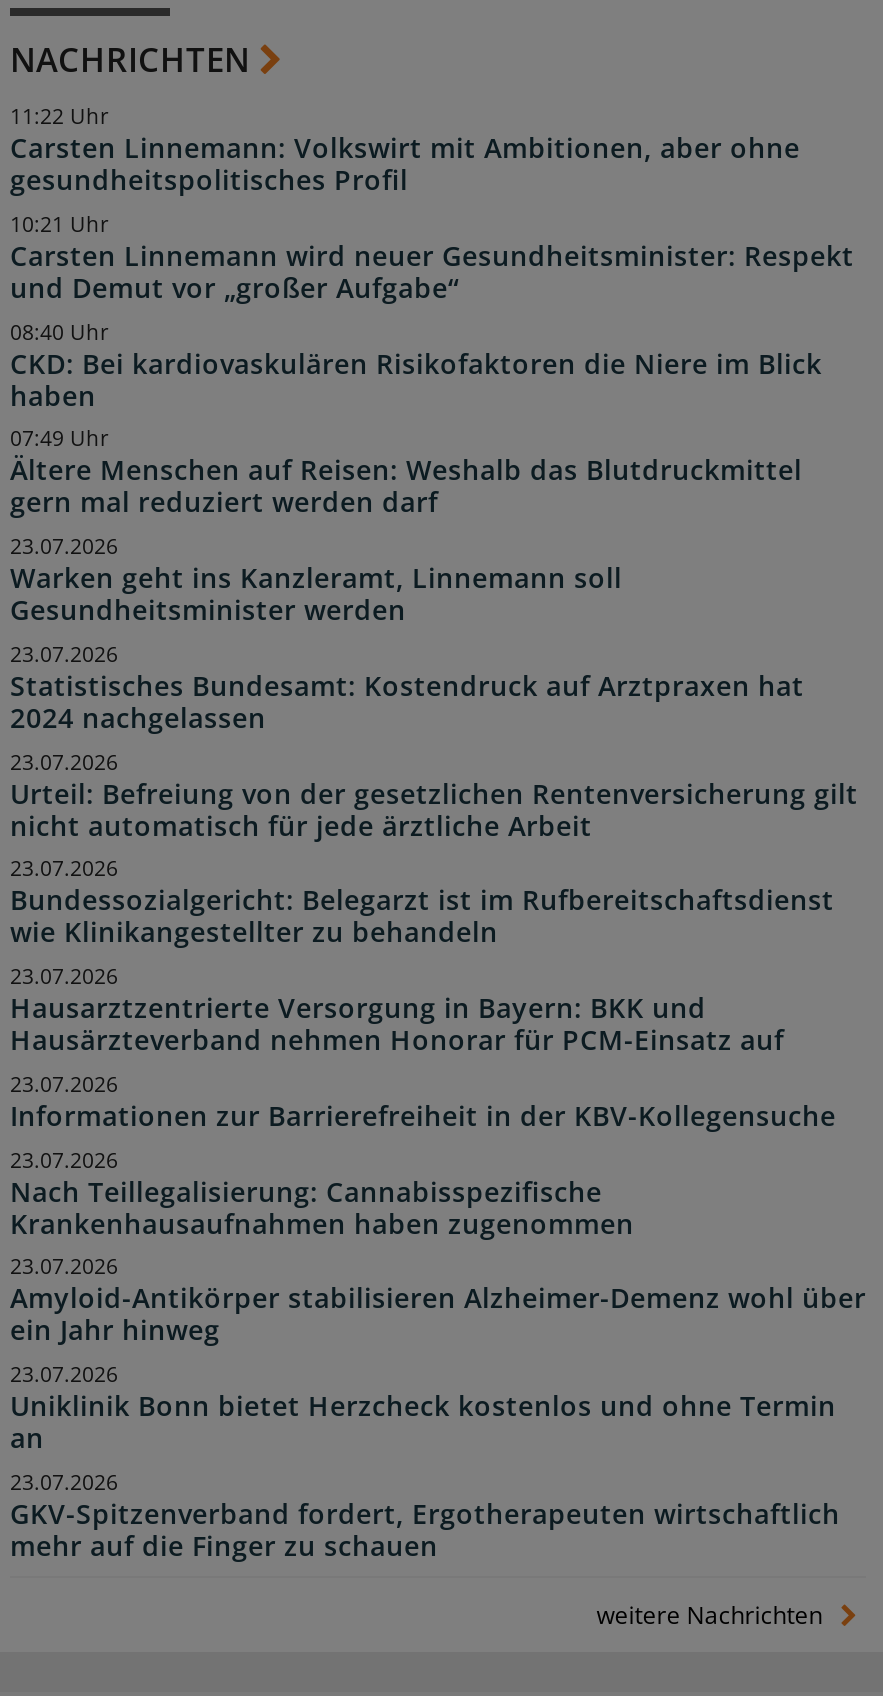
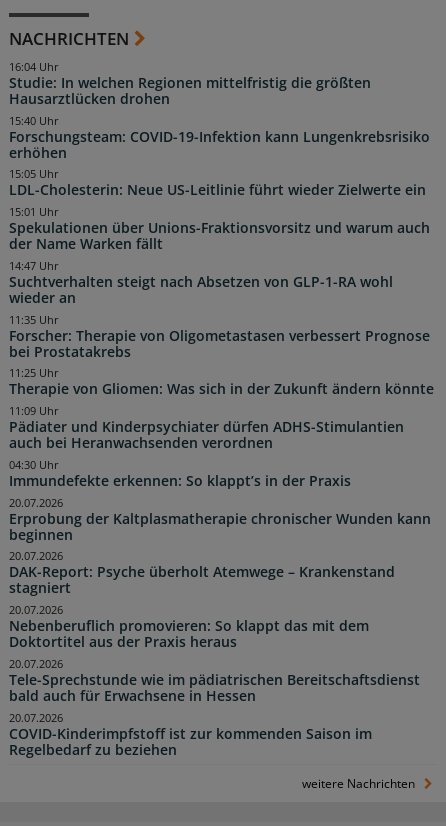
- 11:22 Uhr
+ 16:04 Uhr

- Carsten Linnemann: Volkswirt mit Ambitionen, aber ohne
- gesundheitspolitisches Profil
+ Studie: In welchen Regionen mittelfristig die größten
+ Hausarztlücken drohen

- 10:21 Uhr
+ 15:40 Uhr

- Carsten Linnemann wird neuer Gesundheitsminister: Respekt
- und Demut vor „großer Aufgabe“
+ Forschungsteam: COVID-19-Infektion kann Lungenkrebsrisiko
+ erhöhen

- 08:40 Uhr
+ 15:05 Uhr

- CKD: Bei kardiovaskulären Risikofaktoren die Niere im Blick
- haben
+ LDL-Cholesterin: Neue US-Leitlinie führt wieder Zielwerte ein

- 07:49 Uhr
+ 15:01 Uhr

- Ältere Menschen auf Reisen: Weshalb das Blutdruckmittel
- gern mal reduziert werden darf
+ Spekulationen über Unions-Fraktionsvorsitz und warum auch
+ der Name Warken fällt

- 23.07.2026
+ 14:47 Uhr

- Warken geht ins Kanzleramt, Linnemann soll
- Gesundheitsminister werden
+ Suchtverhalten steigt nach Absetzen von GLP-1-RA wohl
+ wieder an

- 23.07.2026
+ 11:35 Uhr

- Statistisches Bundesamt: Kostendruck auf Arztpraxen hat
- 2024 nachgelassen
+ Forscher: Therapie von Oligometastasen verbessert Prognose
+ bei Prostatakrebs

- 23.07.2026
+ 11:25 Uhr

- Urteil: Befreiung von der gesetzlichen Rentenversicherung gilt
- nicht automatisch für jede ärztliche Arbeit
+ Therapie von Gliomen: Was sich in der Zukunft ändern könnte

- 23.07.2026
+ 11:09 Uhr

- Bundessozialgericht: Belegarzt ist im Rufbereitschaftsdienst
- wie Klinikangestellter zu behandeln
+ Pädiater und Kinderpsychiater dürfen ADHS-Stimulantien
+ auch bei Heranwachsenden verordnen

- 23.07.2026
+ 04:30 Uhr

- Hausarztzentrierte Versorgung in Bayern: BKK und
- Hausärzteverband nehmen Honorar für PCM-Einsatz auf
+ Immundefekte erkennen: So klappt’s in der Praxis

- 23.07.2026
+ 20.07.2026

- Informationen zur Barrierefreiheit in der KBV-Kollegensuche
+ Erprobung der Kaltplasmatherapie chronischer Wunden kann
+ beginnen

- 23.07.2026
+ 20.07.2026

- Nach Teillegalisierung: Cannabisspezifische
- Krankenhausaufnahmen haben zugenommen
+ DAK-Report: Psyche überholt Atemwege – Krankenstand
+ stagniert

- 23.07.2026
+ 20.07.2026

- Amyloid-Antikörper stabilisieren Alzheimer-Demenz wohl über
- ein Jahr hinweg
+ Nebenberuflich promovieren: So klappt das mit dem
+ Doktortitel aus der Praxis heraus

- 23.07.2026
+ 20.07.2026

- Uniklinik Bonn bietet Herzcheck kostenlos und ohne Termin
- an
+ Tele-Sprechstunde wie im pädiatrischen Bereitschaftsdienst
+ bald auch für Erwachsene in Hessen

- 23.07.2026
+ 20.07.2026

- GKV-Spitzenverband fordert, Ergotherapeuten wirtschaftlich
- mehr auf die Finger zu schauen
+ COVID-Kinderimpfstoff ist zur kommenden Saison im
+ Regelbedarf zu beziehen
